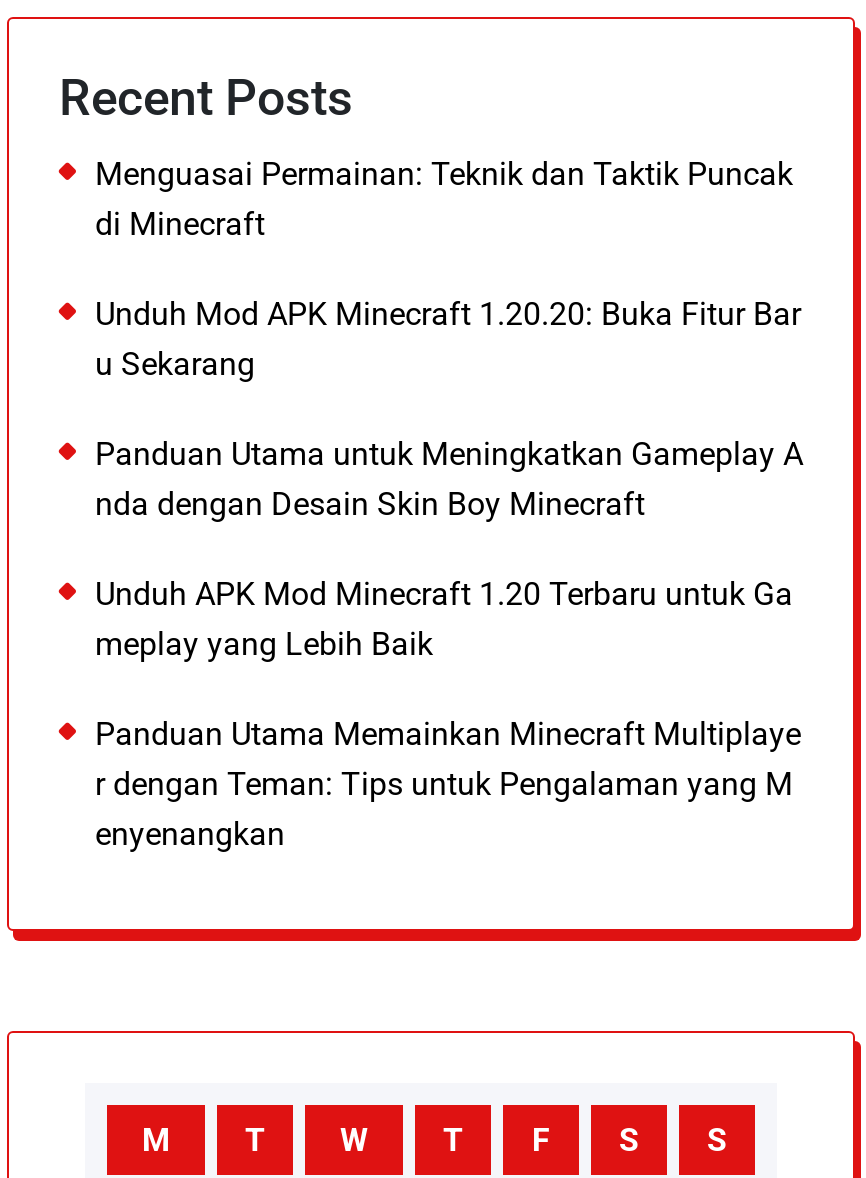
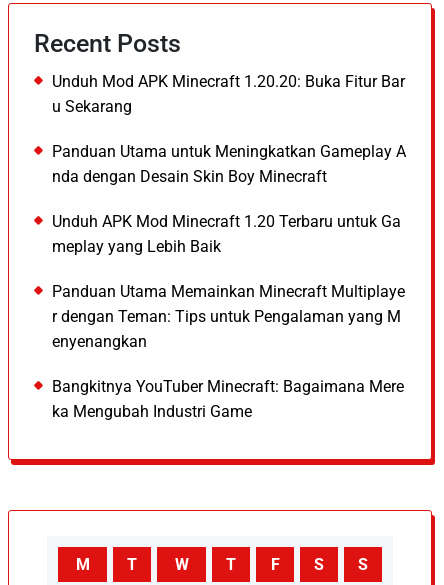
- Menguasai Permainan: Teknik dan Taktik Puncak
- di Minecraft

moved up: Unduh Mod APK Minecraft 1.20.20: Buka Fitur Bar | u Sekarang | Panduan Utama untuk Meningkatkan Gameplay A | ... | r dengan Teman: Tips untuk Pengalaman yang M | enyenangkan

+ Bangkitnya YouTuber Minecraft: Bagaimana Mere
+ ka Mengubah Industri Game
